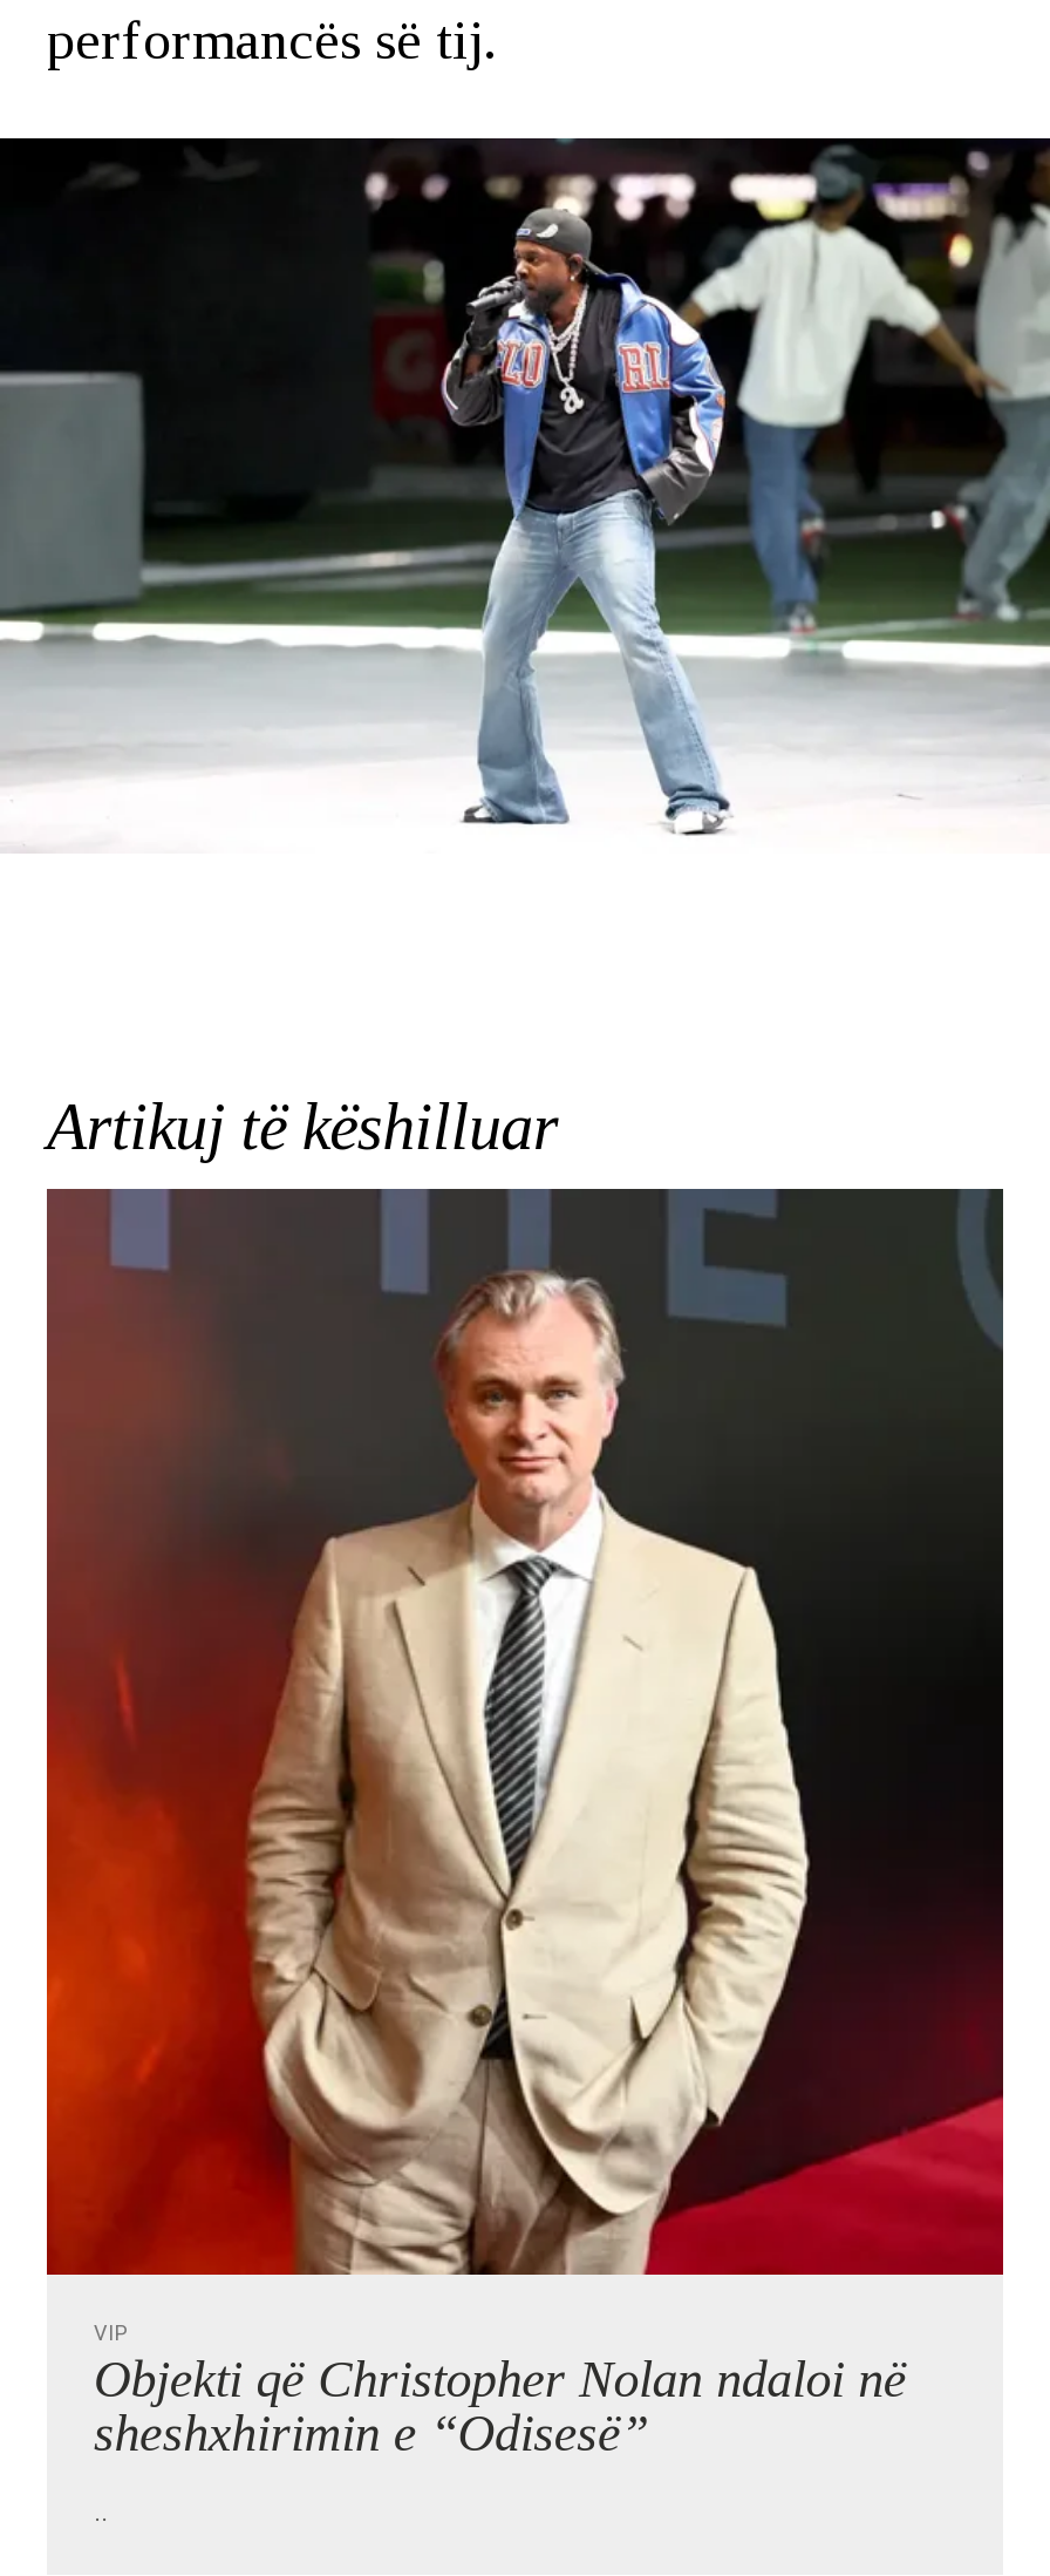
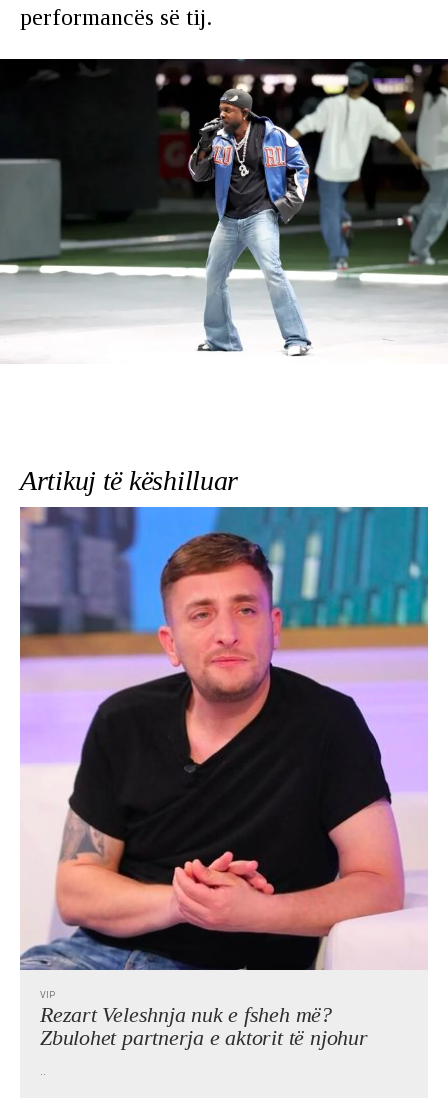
- [image]
- Objekti që Christopher Nolan ndaloi në
- sheshxhirimin e “Odisesë”
+ [image]
+ Rezart Veleshnja nuk e fsheh më?
+ Zbulohet partnerja e aktorit të njohur
